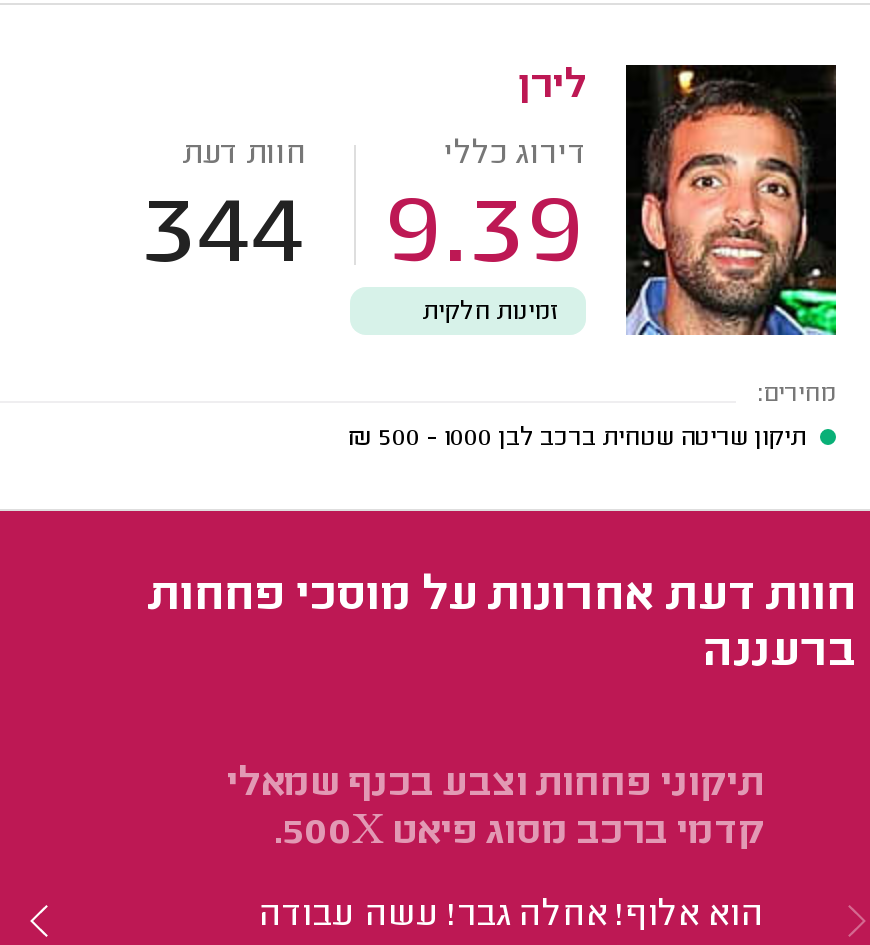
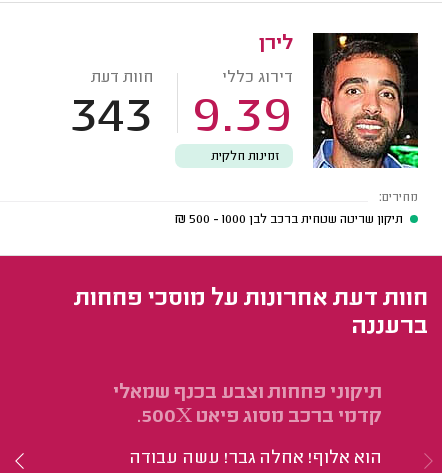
- 344 9.39
+ 343 9.39
